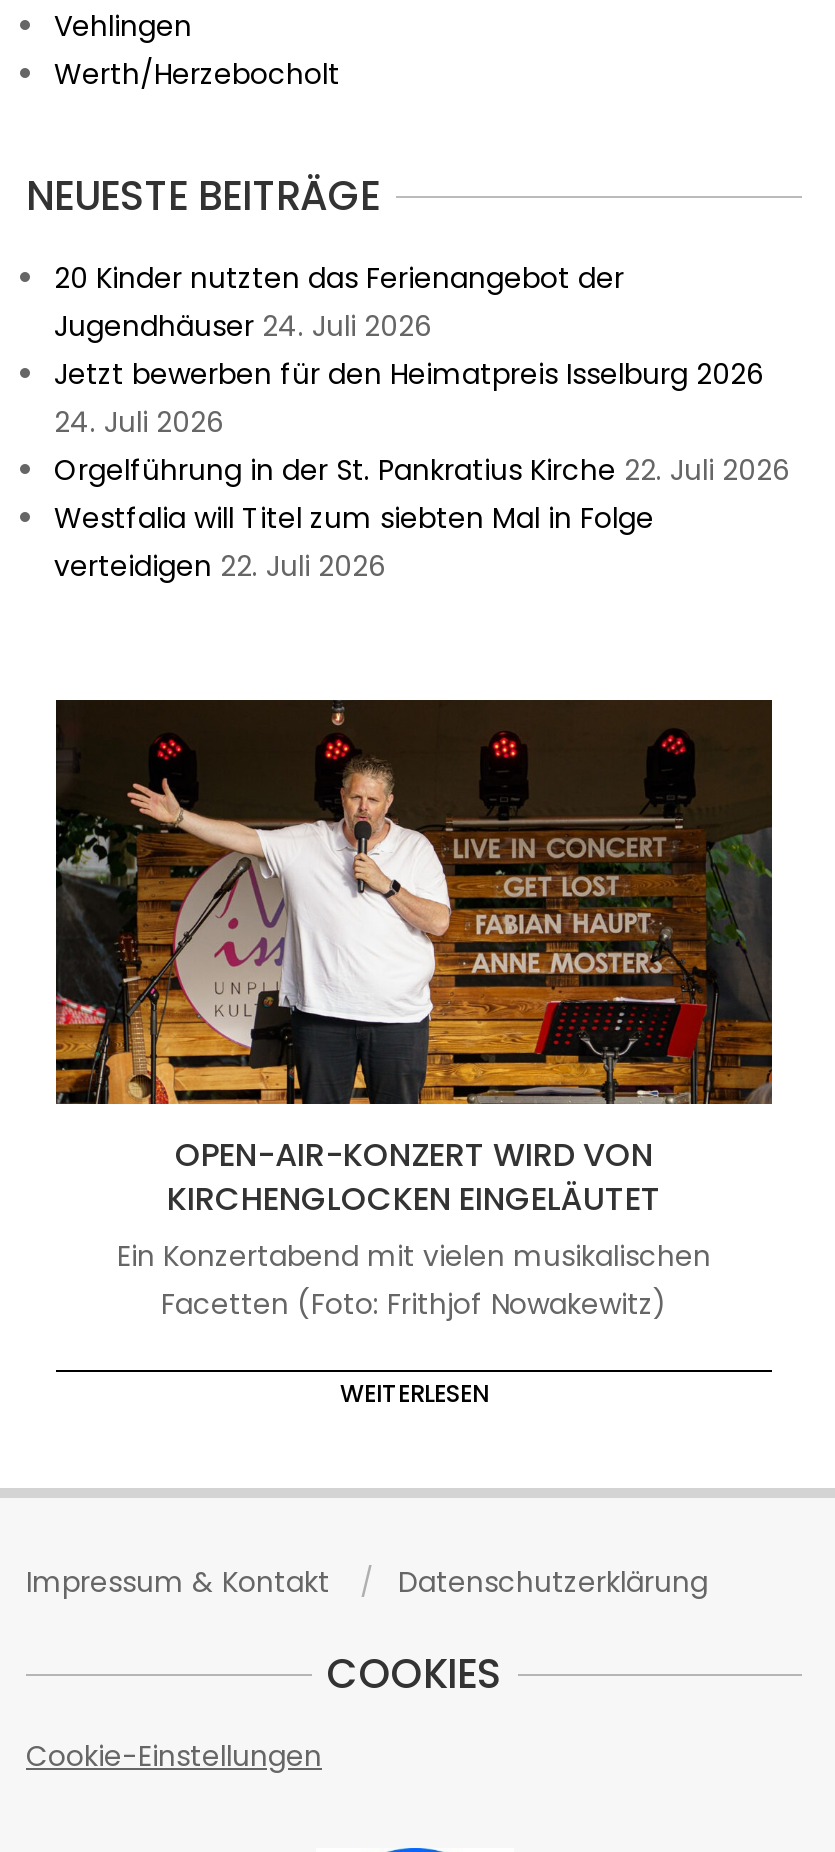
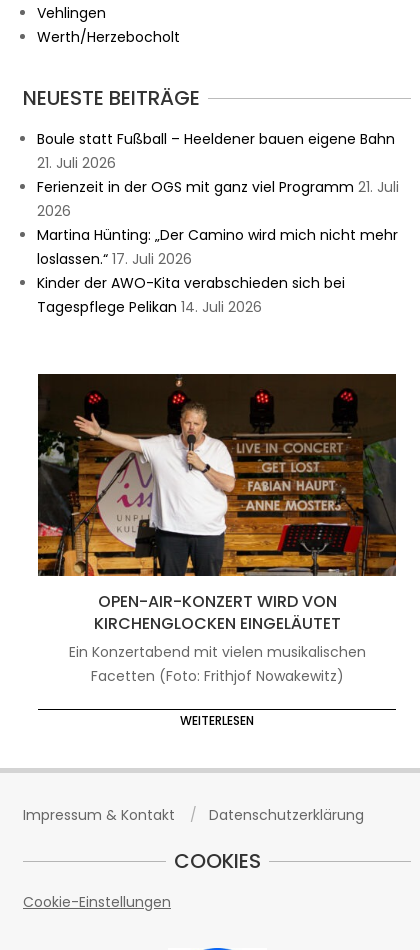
- 20 Kinder nutzten das Ferienangebot der
- Jugendhäuser 24. Juli 2026
- Jetzt bewerben für den Heimatpreis Isselburg 2026
- 24. Juli 2026
- Orgelführung in der St. Pankratius Kirche 22. Juli 2026
- Westfalia will Titel zum siebten Mal in Folge
- verteidigen 22. Juli 2026
+ Boule statt Fußball – Heeldener bauen eigene Bahn
+ 21. Juli 2026
+ Ferienzeit in der OGS mit ganz viel Programm 21. Juli
+ 2026
+ Martina Hünting: „Der Camino wird mich nicht mehr
+ loslassen.“ 17. Juli 2026
+ Kinder der AWO-Kita verabschieden sich bei
+ Tagespflege Pelikan 14. Juli 2026
